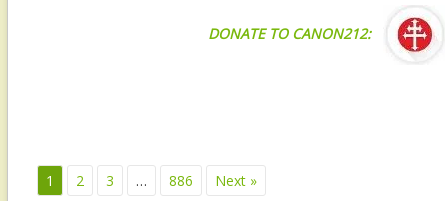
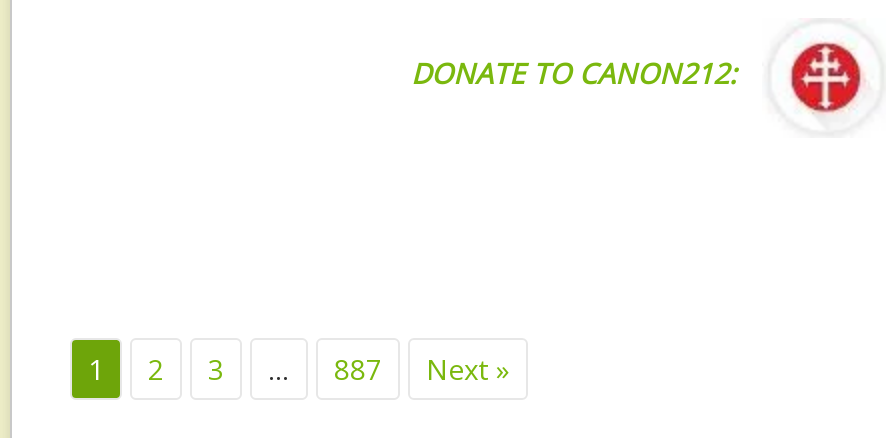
- 886
+ 887
